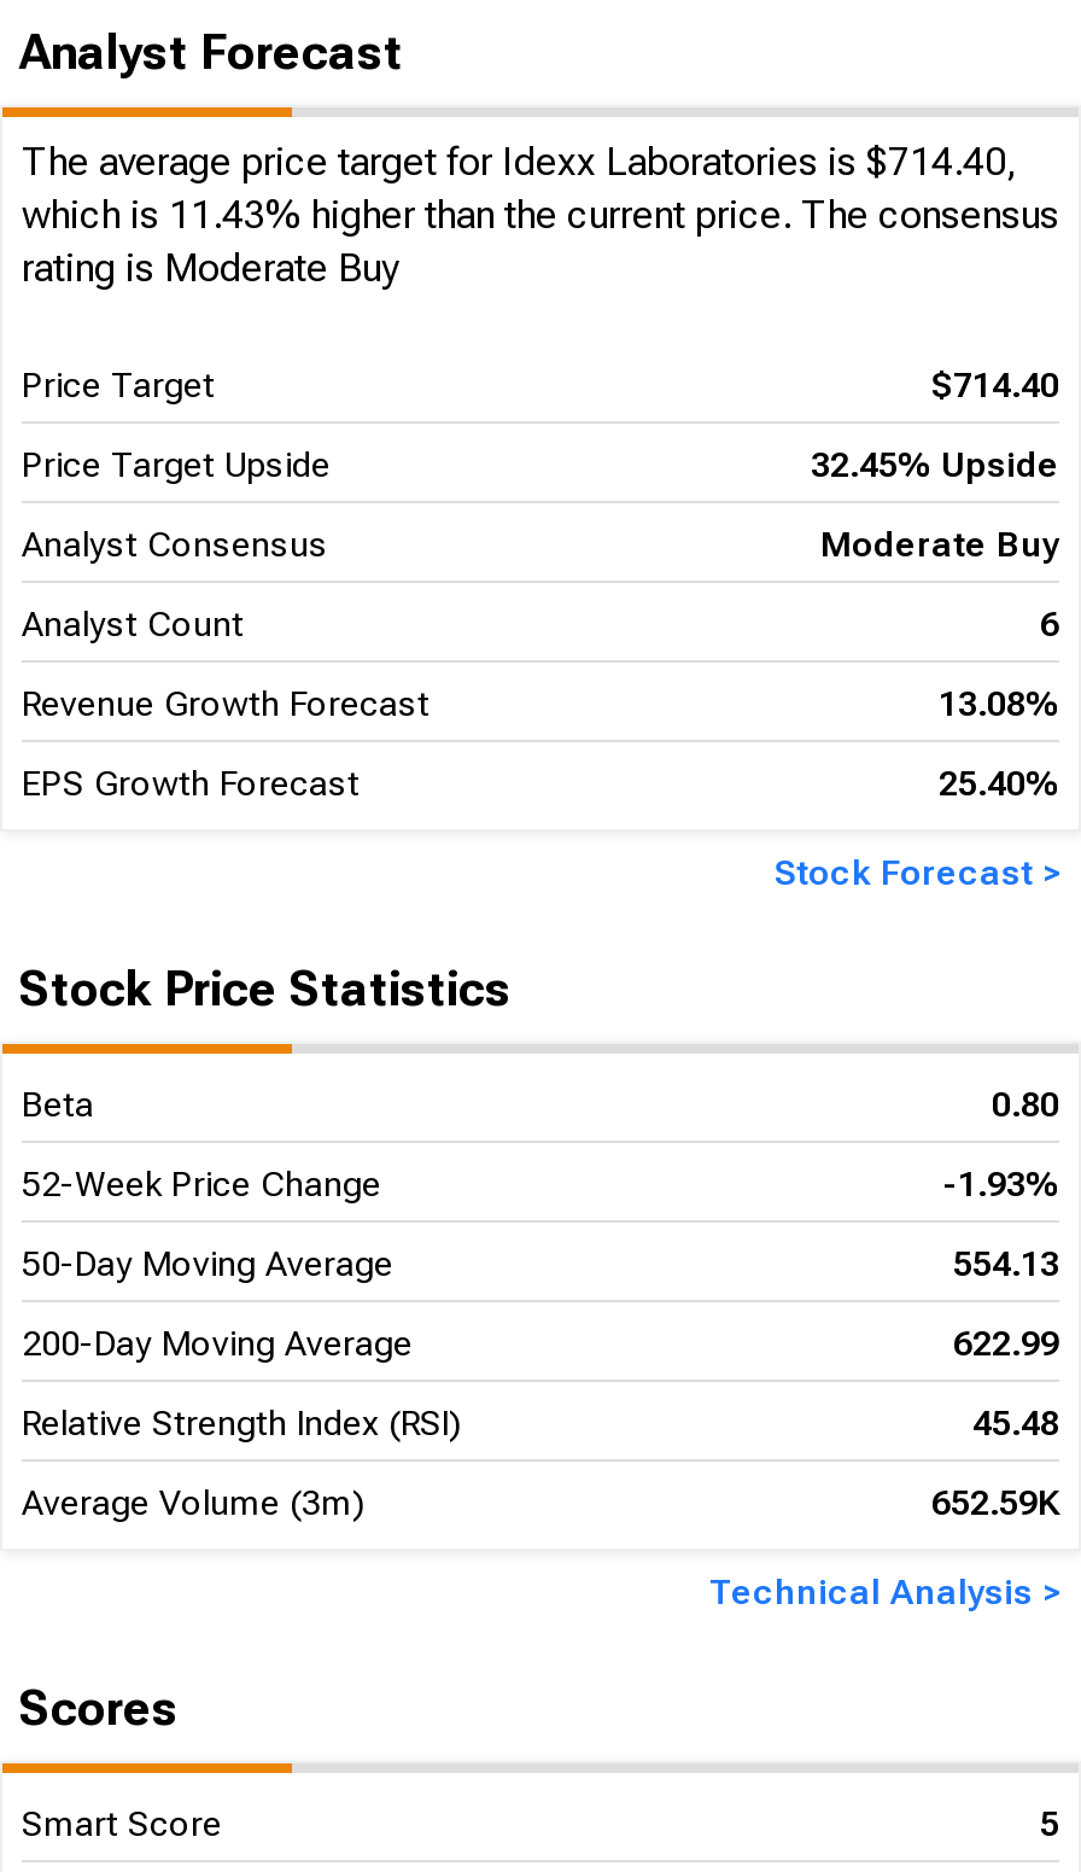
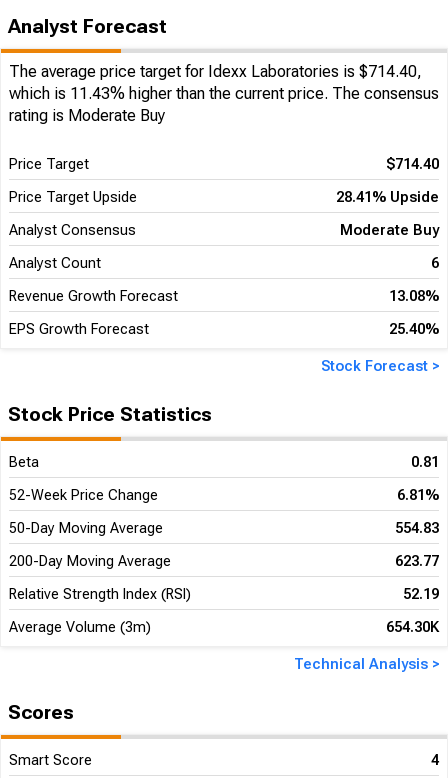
- 32.45% Upside
+ 28.41% Upside

- 0.80
+ 0.81

- -1.93%
+ 6.81%

- 554.13
+ 554.83

- 622.99
+ 623.77

- 45.48
+ 52.19

- 652.59K
+ 654.30K

- 5
+ 4
